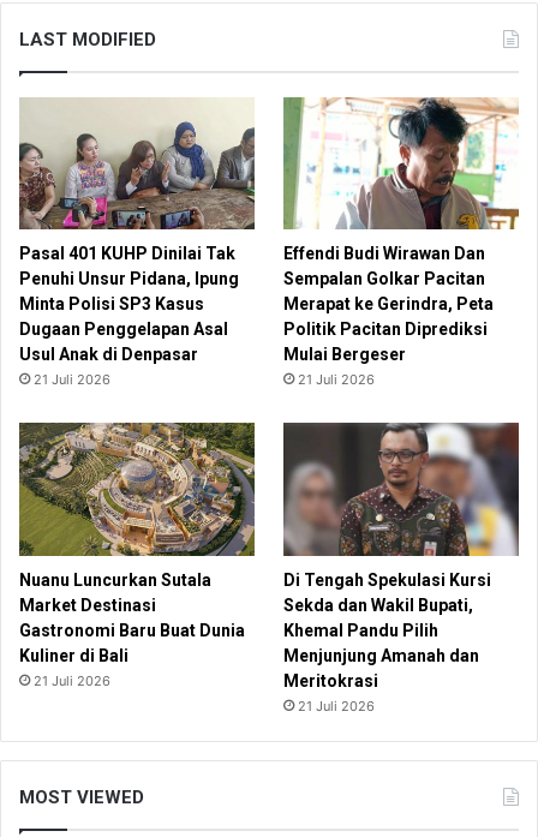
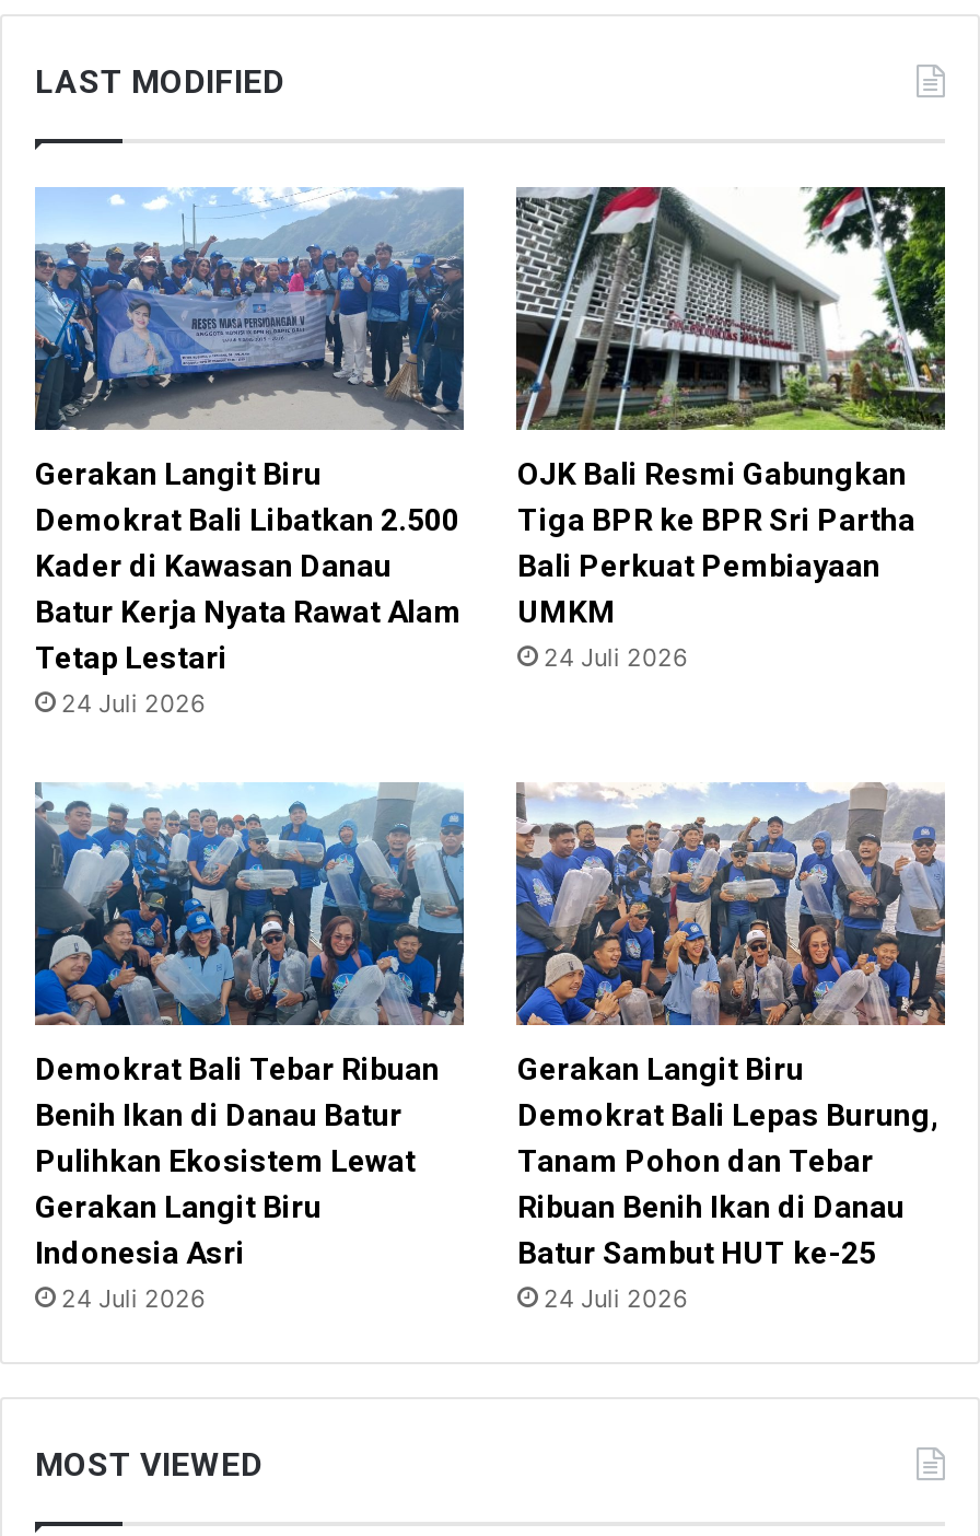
- [image]
- Pasal 401 KUHP Dinilai Tak
- Penuhi Unsur Pidana, Ipung
- Minta Polisi SP3 Kasus
- Dugaan Penggelapan Asal
- Usul Anak di Denpasar
- 21 Juli 2026
+ [image]
+ Gerakan Langit Biru
+ Demokrat Bali Libatkan 2.500
+ Kader di Kawasan Danau
+ Batur Kerja Nyata Rawat Alam
+ Tetap Lestari
+ 24 Juli 2026

- [image]
- Effendi Budi Wirawan Dan
- Sempalan Golkar Pacitan
- Merapat ke Gerindra, Peta
- Politik Pacitan Diprediksi
- Mulai Bergeser
- 21 Juli 2026
+ [image]
+ OJK Bali Resmi Gabungkan
+ Tiga BPR ke BPR Sri Partha
+ Bali Perkuat Pembiayaan
+ UMKM
+ 24 Juli 2026

- [image]
- Nuanu Luncurkan Sutala
- Market Destinasi
- Gastronomi Baru Buat Dunia
- Kuliner di Bali
- 21 Juli 2026
+ [image]
+ Demokrat Bali Tebar Ribuan
+ Benih Ikan di Danau Batur
+ Pulihkan Ekosistem Lewat
+ Gerakan Langit Biru
+ Indonesia Asri
+ 24 Juli 2026

- [image]
- Di Tengah Spekulasi Kursi
- Sekda dan Wakil Bupati,
- Khemal Pandu Pilih
- Menjunjung Amanah dan
- Meritokrasi
- 21 Juli 2026
+ [image]
+ Gerakan Langit Biru
+ Demokrat Bali Lepas Burung,
+ Tanam Pohon dan Tebar
+ Ribuan Benih Ikan di Danau
+ Batur Sambut HUT ke-25
+ 24 Juli 2026
